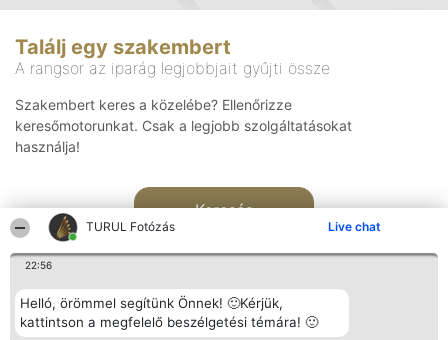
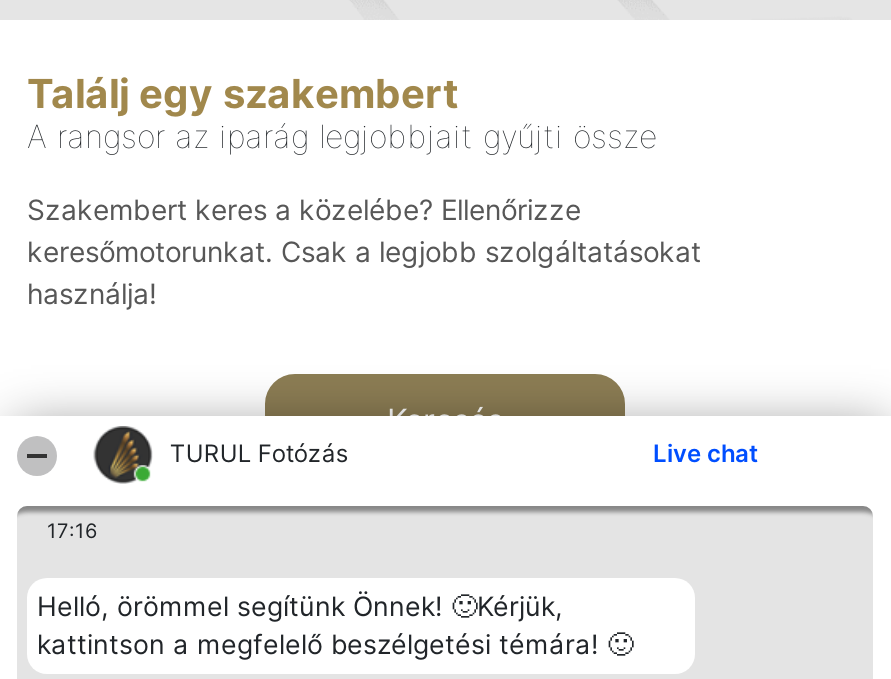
- 22:56
+ 17:16
